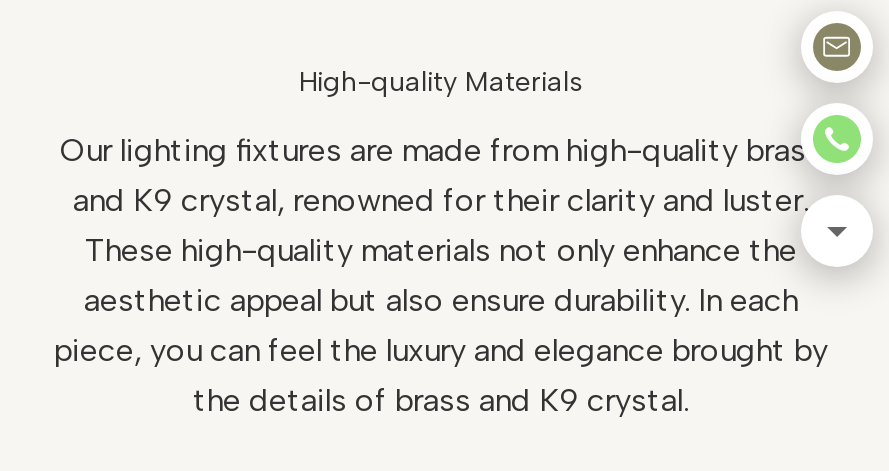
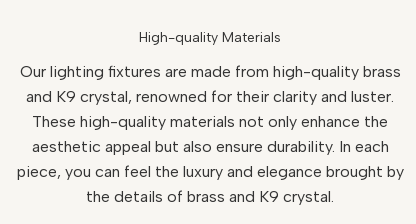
- [image]
